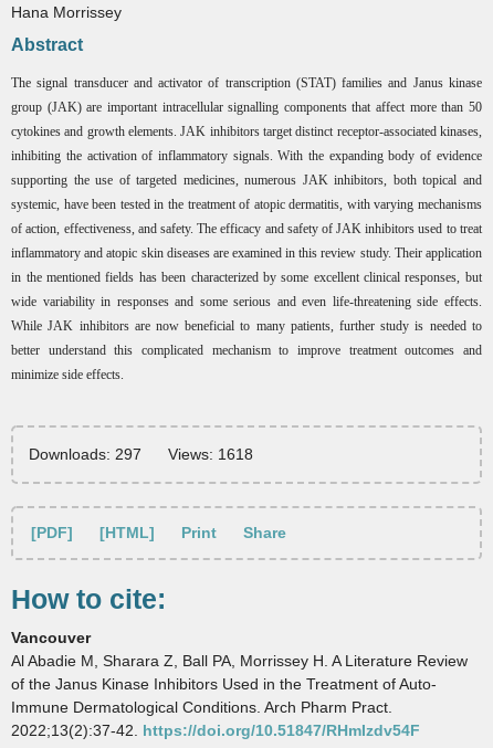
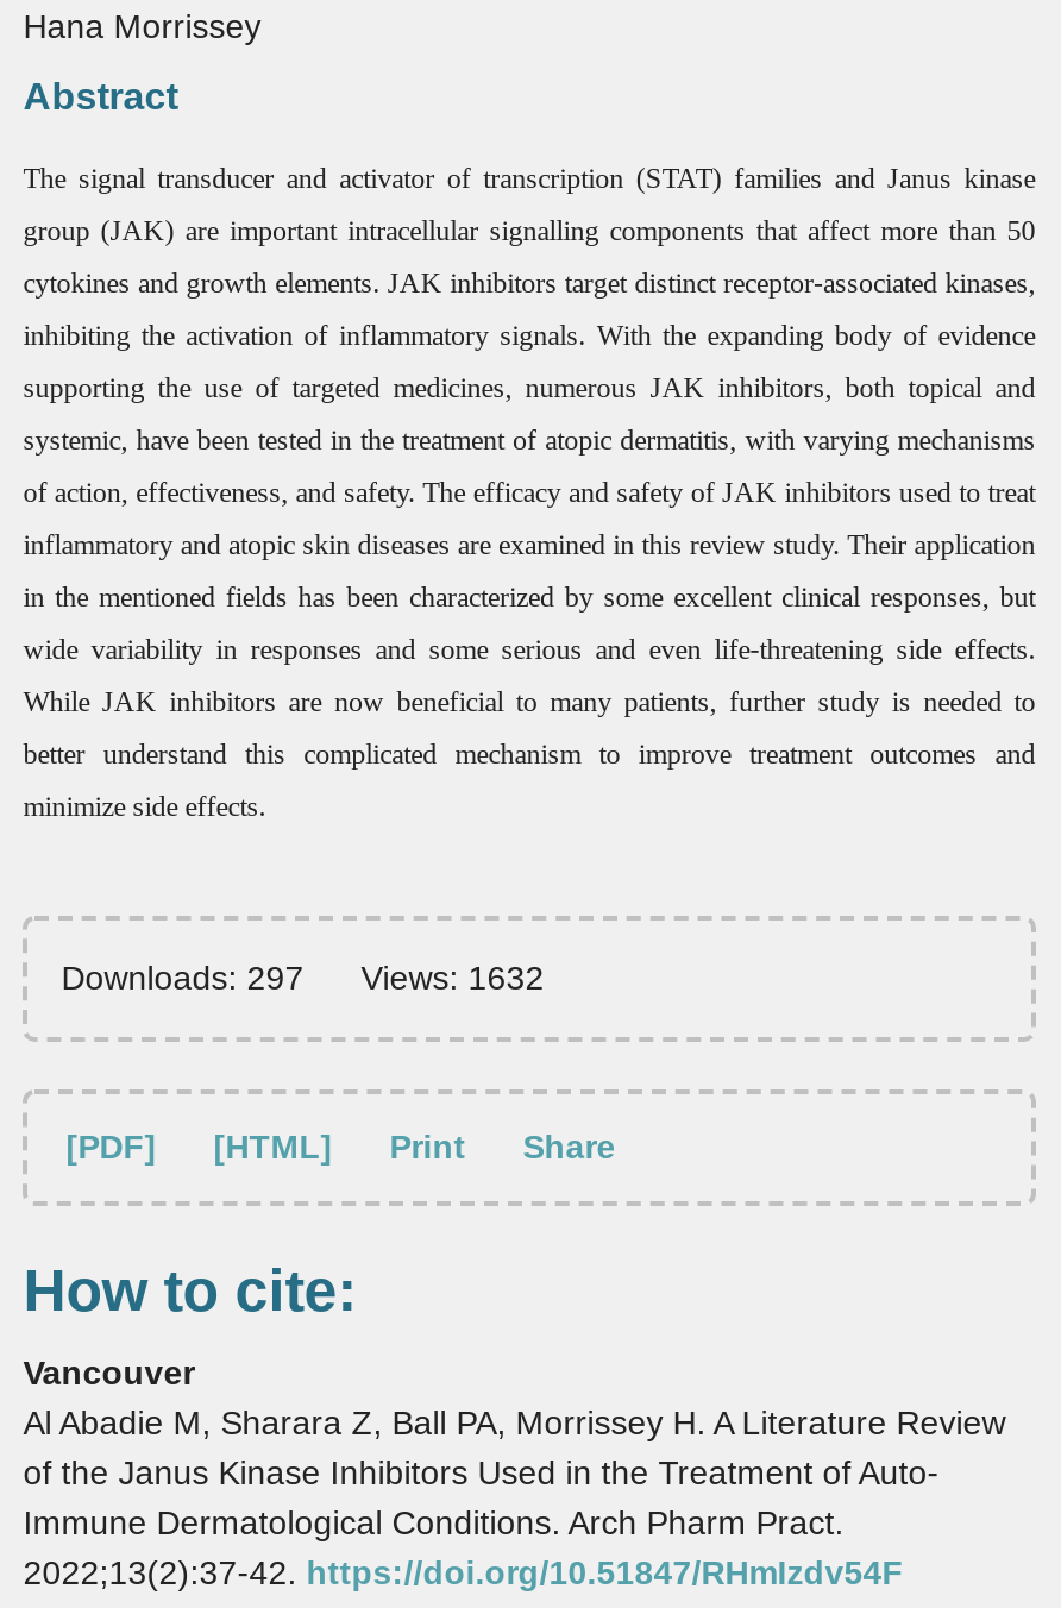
- Downloads: 297 Views: 1618
+ Downloads: 297 Views: 1632
